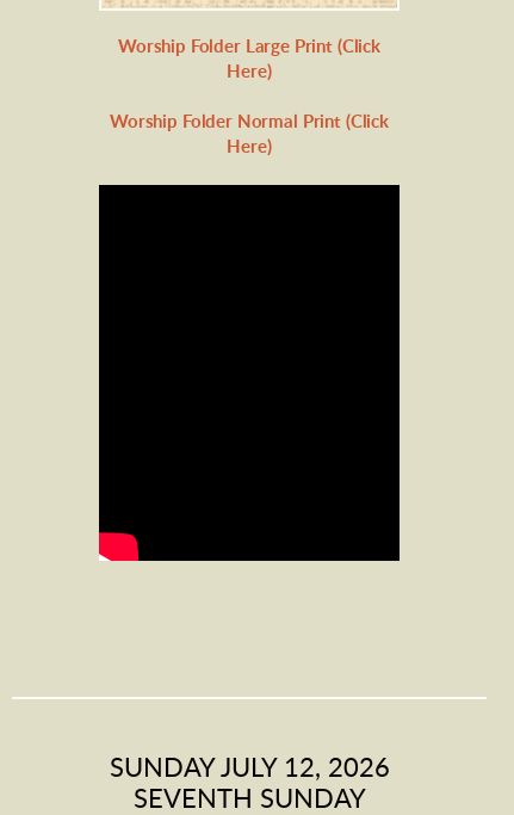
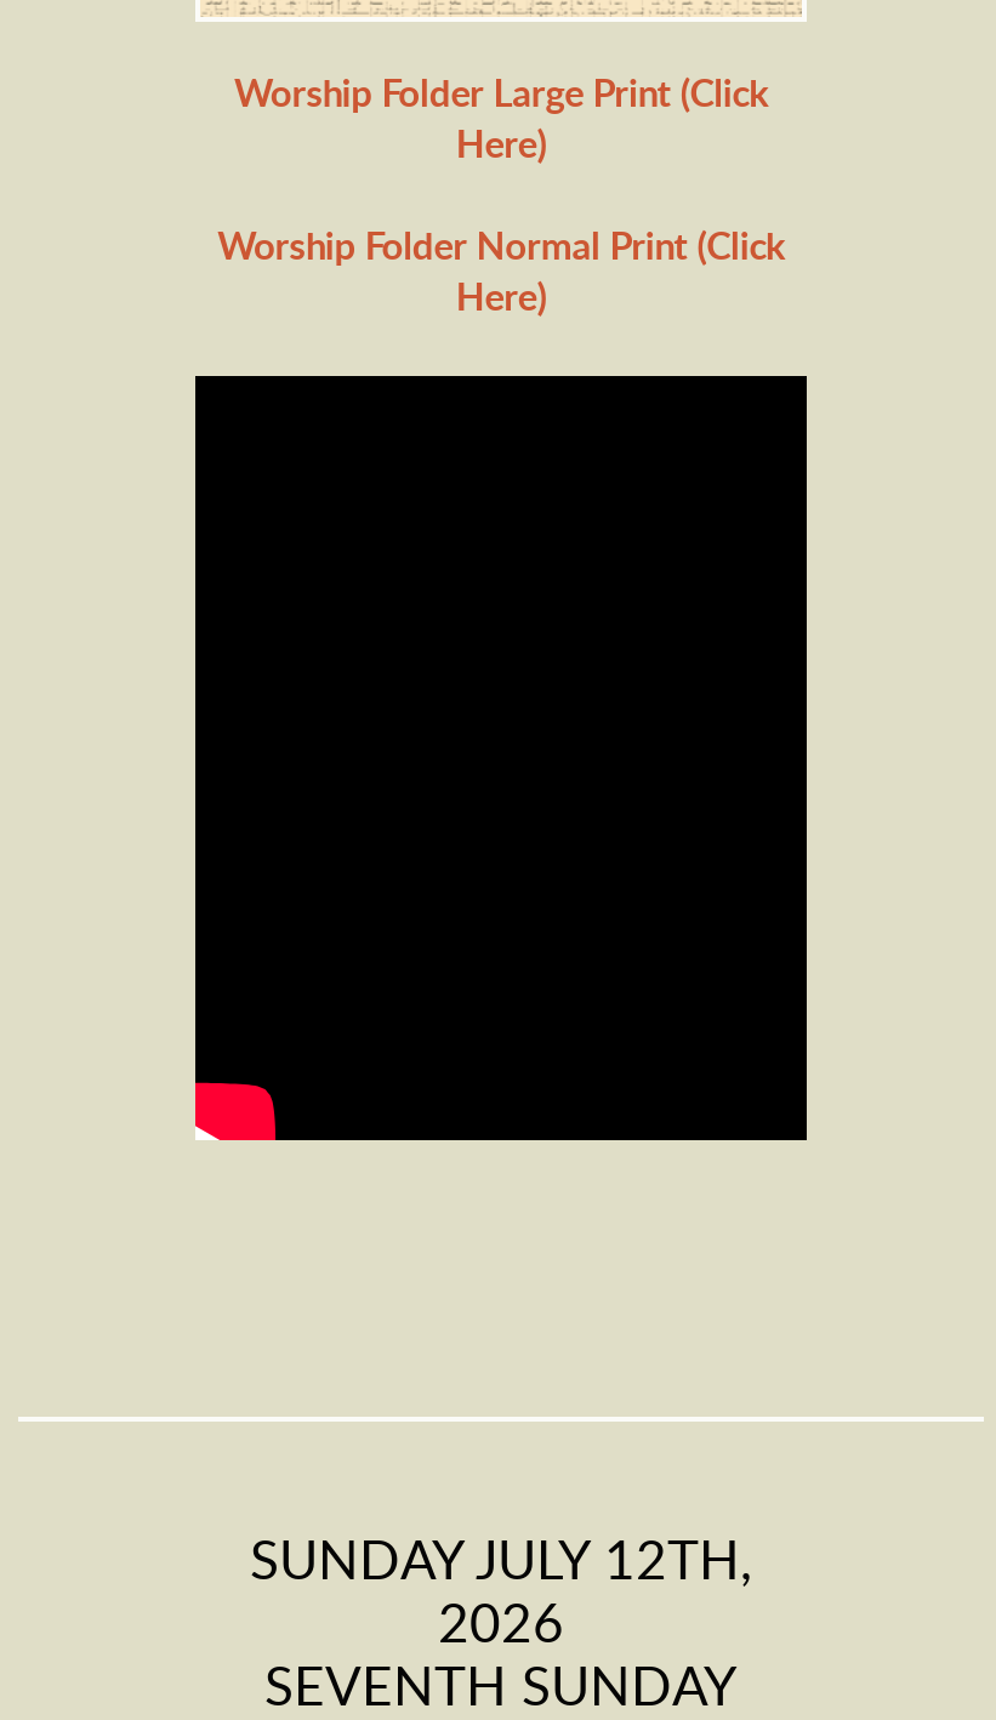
- SUNDAY JULY 12, 2026
+ SUNDAY JULY 12TH,
+ 2026
